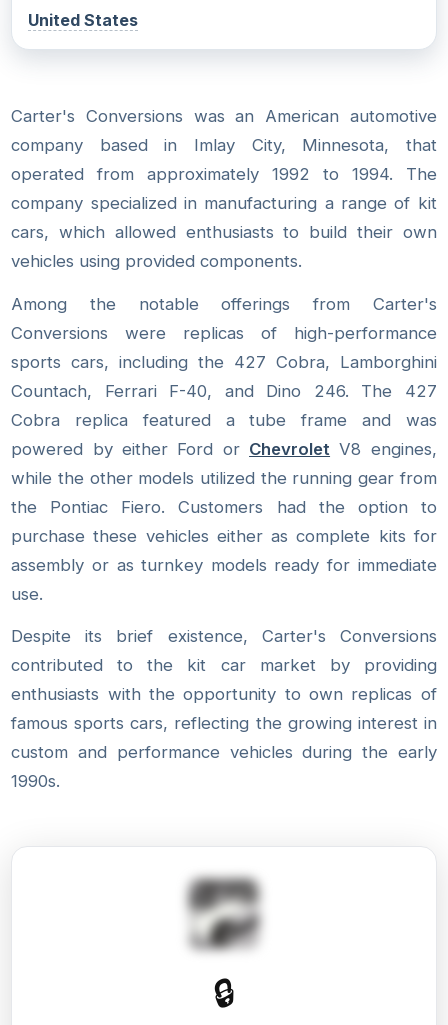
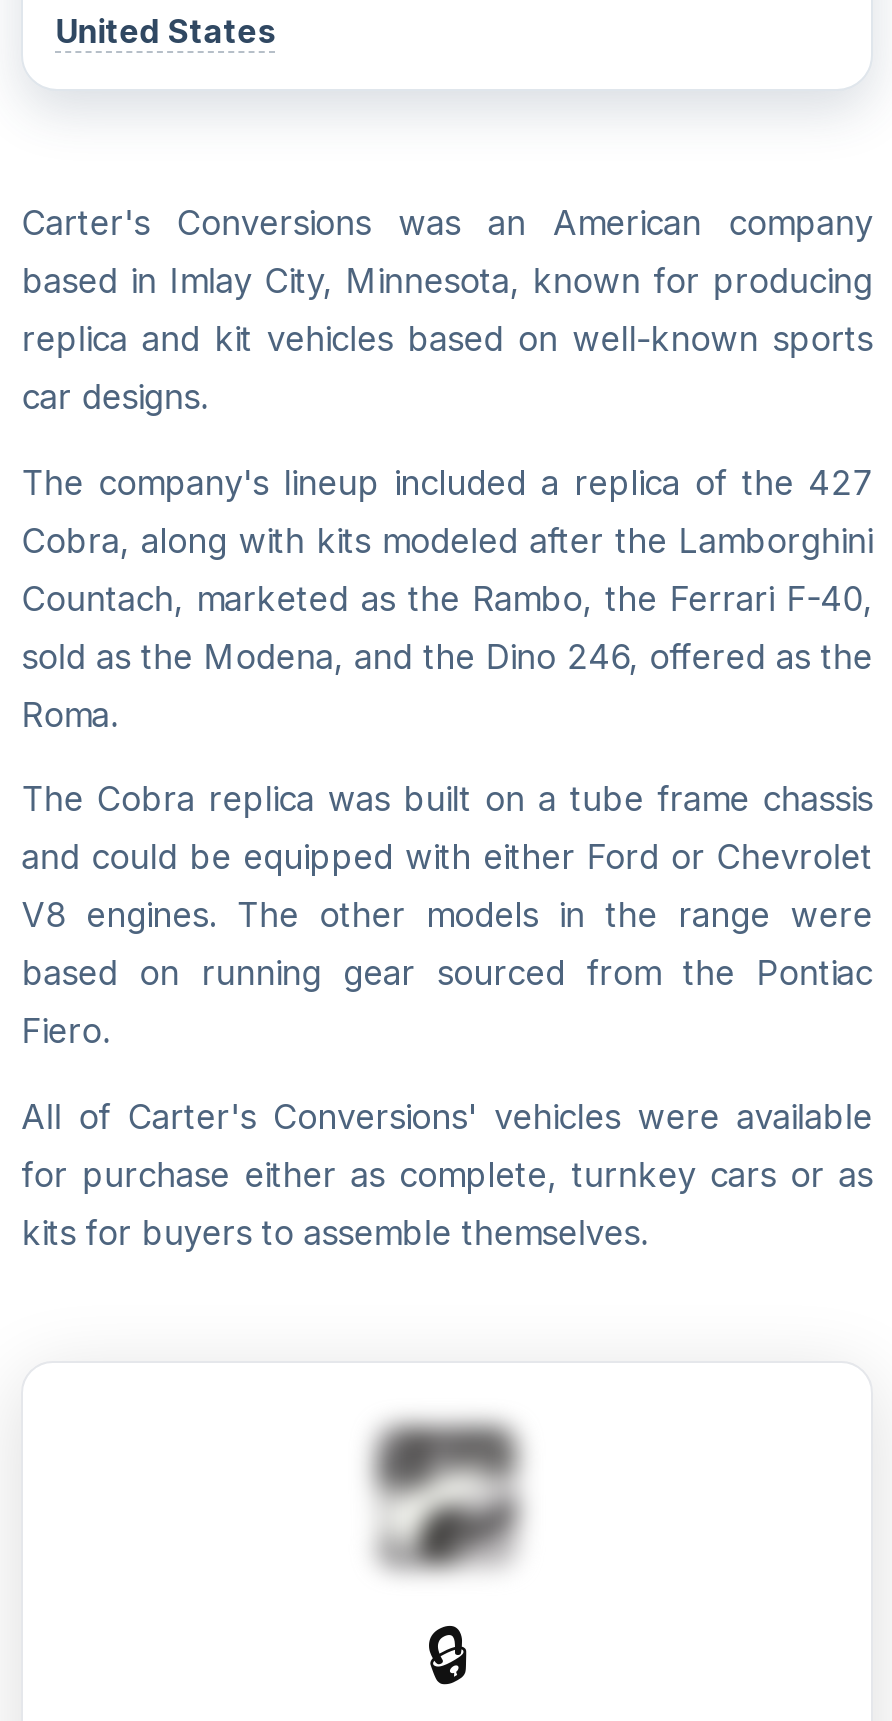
- Carter's Conversions was an American automotive
- company based in Imlay City, Minnesota, that
- operated from approximately 1992 to 1994. The
- company specialized in manufacturing a range of kit
- cars, which allowed enthusiasts to build their own
- vehicles using provided components.
- Among the notable offerings from Carter's
- Conversions were replicas of high-performance
- sports cars, including the 427 Cobra, Lamborghini
- Countach, Ferrari F-40, and Dino 246. The 427
- Cobra replica featured a tube frame and was
- powered by either Ford or Chevrolet V8 engines,
- while the other models utilized the running gear from
- the Pontiac Fiero. Customers had the option to
- purchase these vehicles either as complete kits for
- assembly or as turnkey models ready for immediate
- use.
- Despite its brief existence, Carter's Conversions
- contributed to the kit car market by providing
- enthusiasts with the opportunity to own replicas of
- famous sports cars, reflecting the growing interest in
- custom and performance vehicles during the early
- 1990s.
+ Carter's Conversions was an American company
+ based in Imlay City, Minnesota, known for producing
+ replica and kit vehicles based on well-known sports
+ car designs.
+ The company's lineup included a replica of the 427
+ Cobra, along with kits modeled after the Lamborghini
+ Countach, marketed as the Rambo, the Ferrari F-40,
+ sold as the Modena, and the Dino 246, offered as the
+ Roma.
+ The Cobra replica was built on a tube frame chassis
+ and could be equipped with either Ford or Chevrolet
+ V8 engines. The other models in the range were
+ based on running gear sourced from the Pontiac
+ Fiero.
+ All of Carter's Conversions' vehicles were available
+ for purchase either as complete, turnkey cars or as
+ kits for buyers to assemble themselves.
